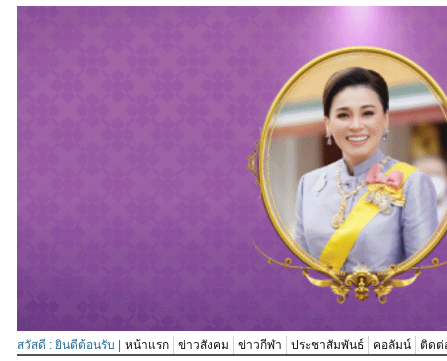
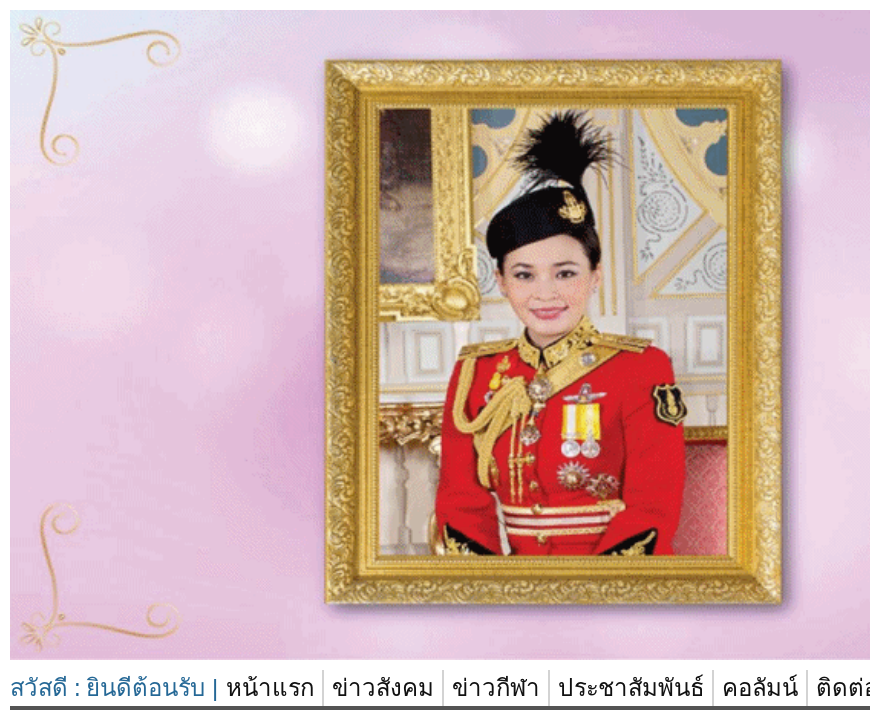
- [image]
+ [image]
